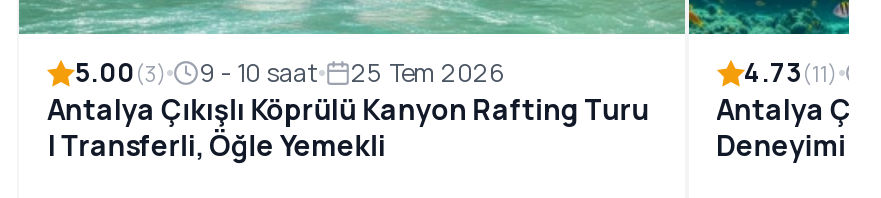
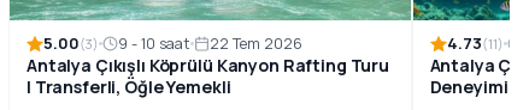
- 25 Tem 2026
+ 22 Tem 2026
